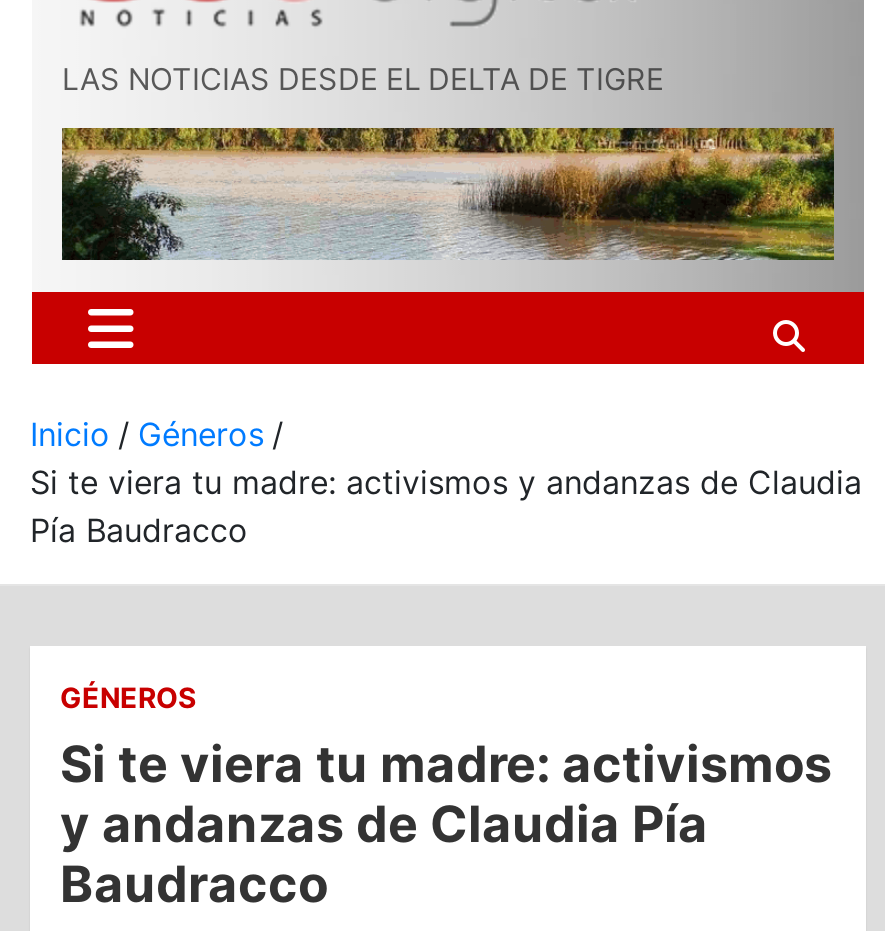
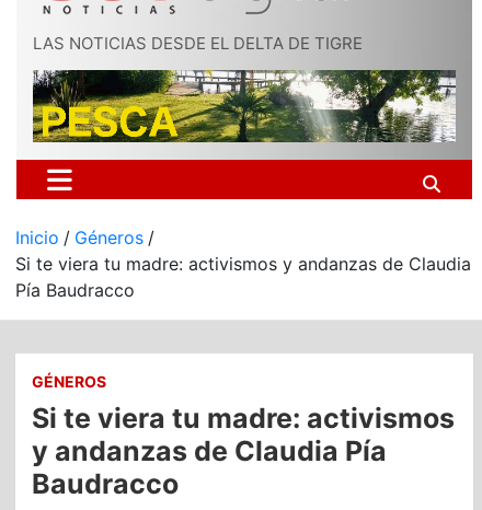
- [image]
+ [image]
